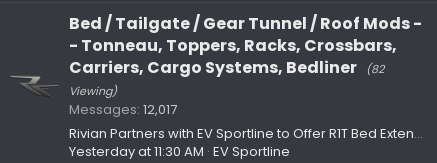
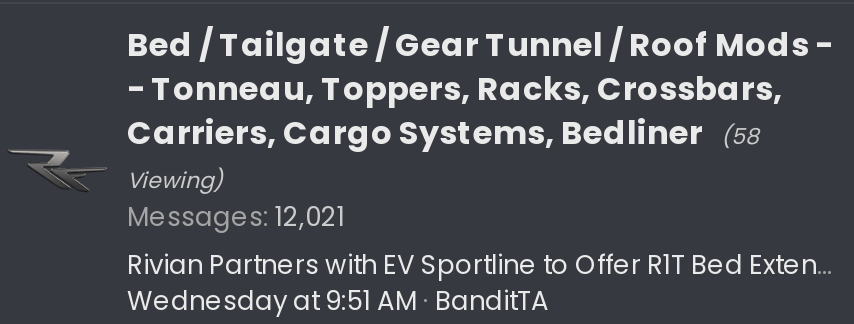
- Carriers, Cargo Systems, Bedliner (82
+ Carriers, Cargo Systems, Bedliner (58

- Messages 12,017
+ Messages 12,021

- Yesterday at 11:30 AM EV Sportline
+ Wednesday at 9:51 AM BanditTA
